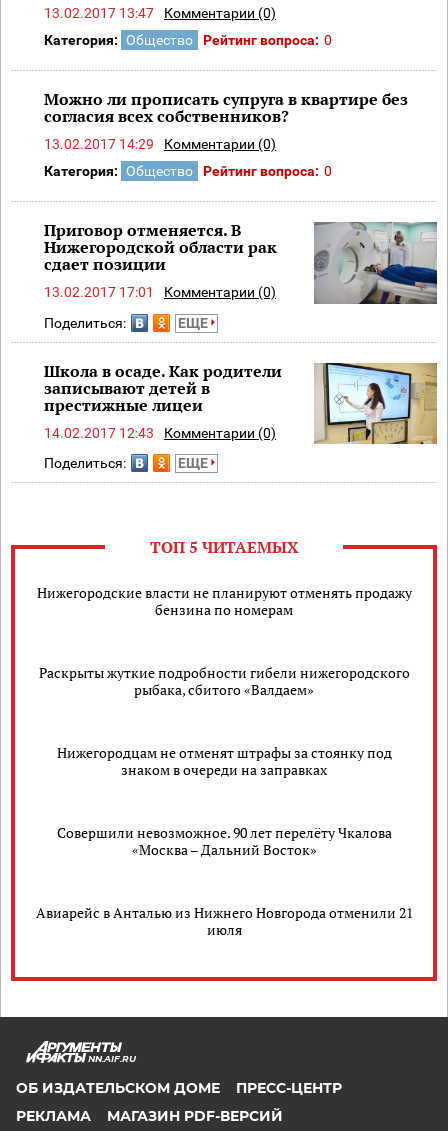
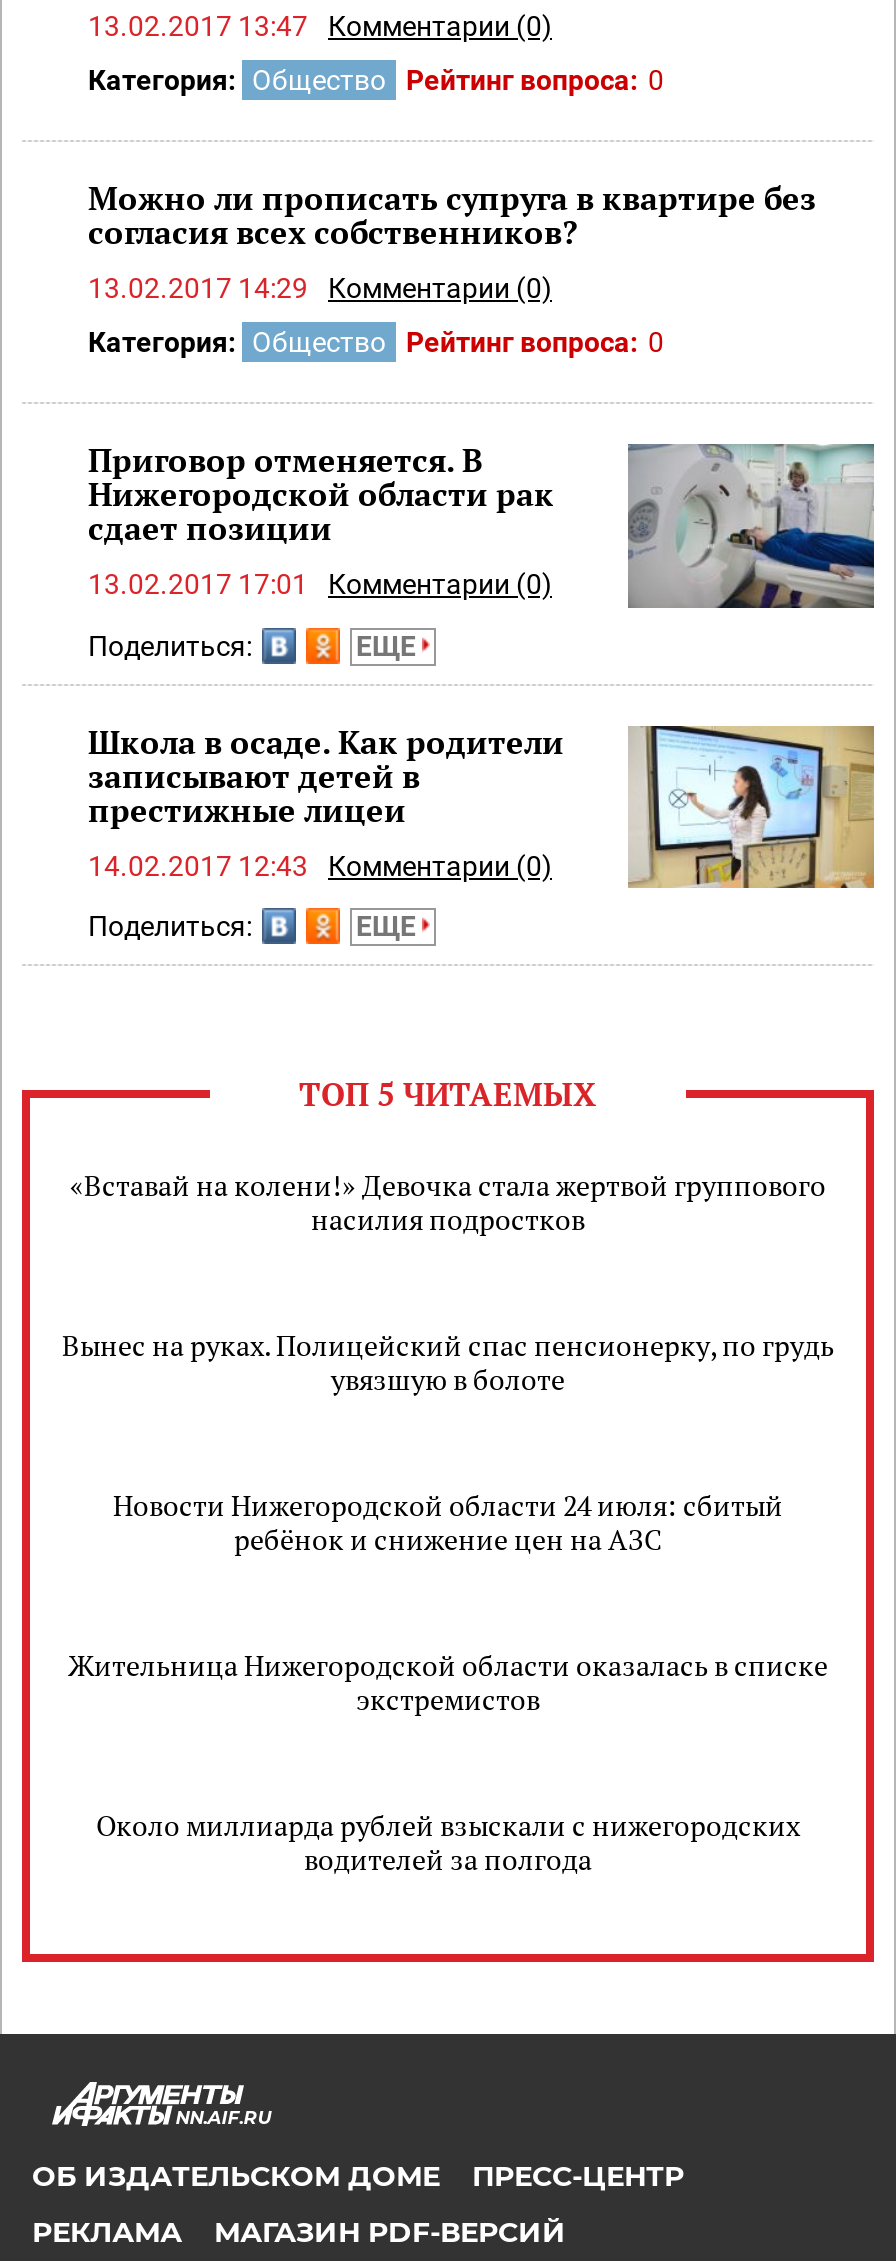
- Нижегородские власти не планируют отменять продажу
- бензина по номерам
+ «Вставай на колени!» Девочка стала жертвой группового
+ насилия подростков

- Раскрыты жуткие подробности гибели нижегородского
- рыбака, сбитого «Валдаем»
+ Вынес на руках. Полицейский спас пенсионерку, по грудь
+ увязшую в болоте

- Нижегородцам не отменят штрафы за стоянку под
- знаком в очереди на заправках
+ Новости Нижегородской области 24 июля: сбитый
+ ребёнок и снижение цен на АЗС

- Совершили невозможное. 90 лет перелёту Чкалова
- «Москва – Дальний Восток»
+ Жительница Нижегородской области оказалась в списке
+ экстремистов

- Авиарейс в Анталью из Нижнего Новгорода отменили 21
- июля
+ Около миллиарда рублей взыскали с нижегородских
+ водителей за полгода
